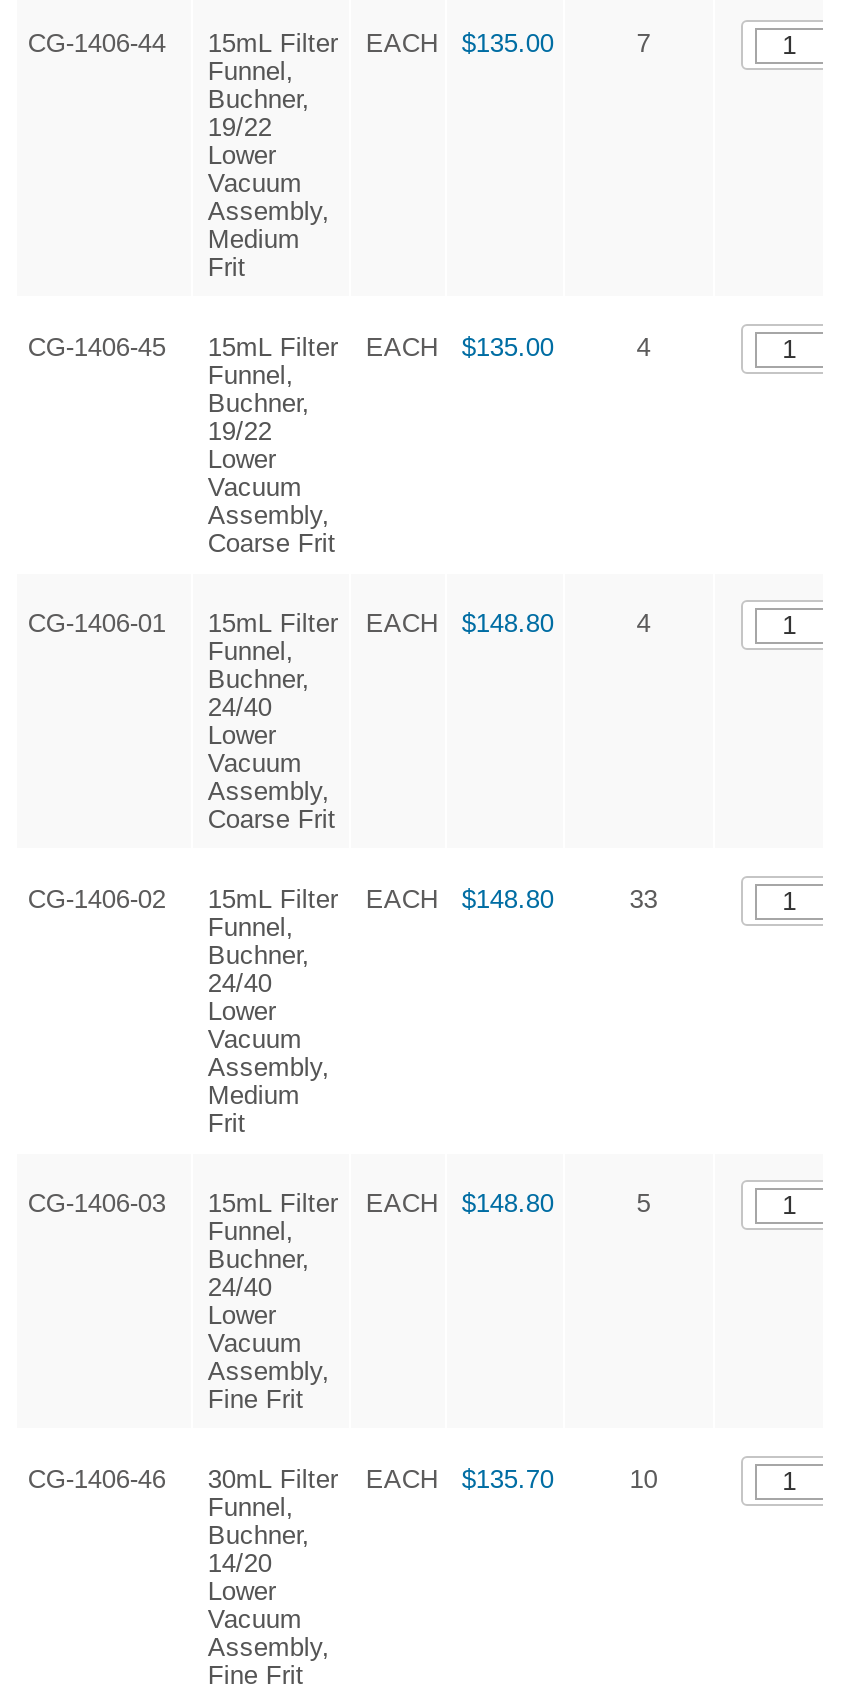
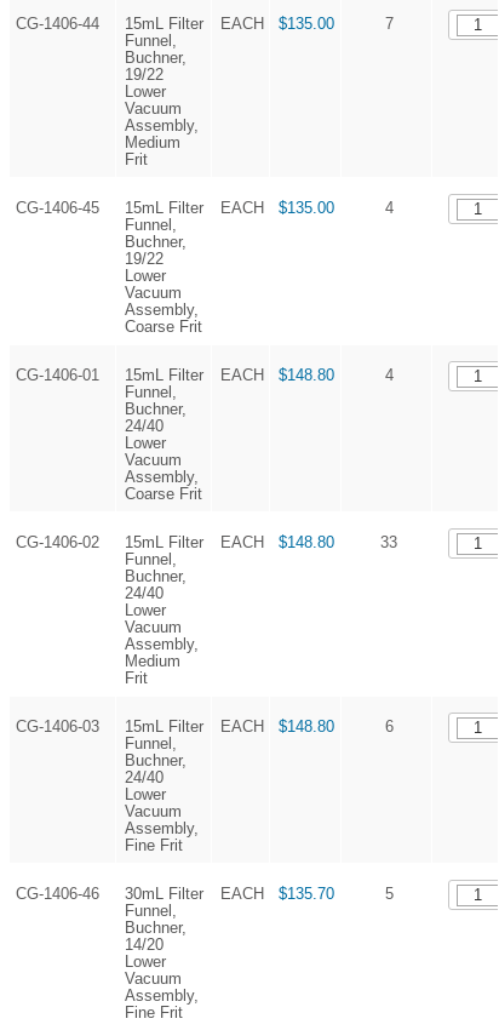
- 5
+ 6

- 10
+ 5
